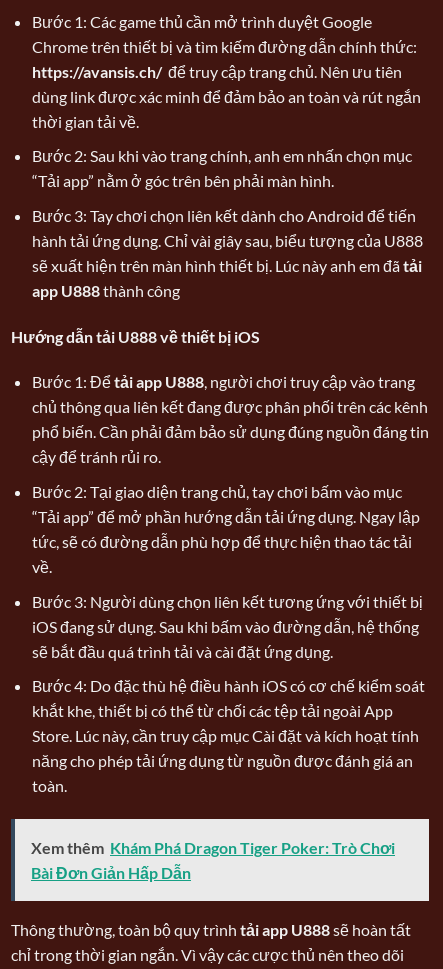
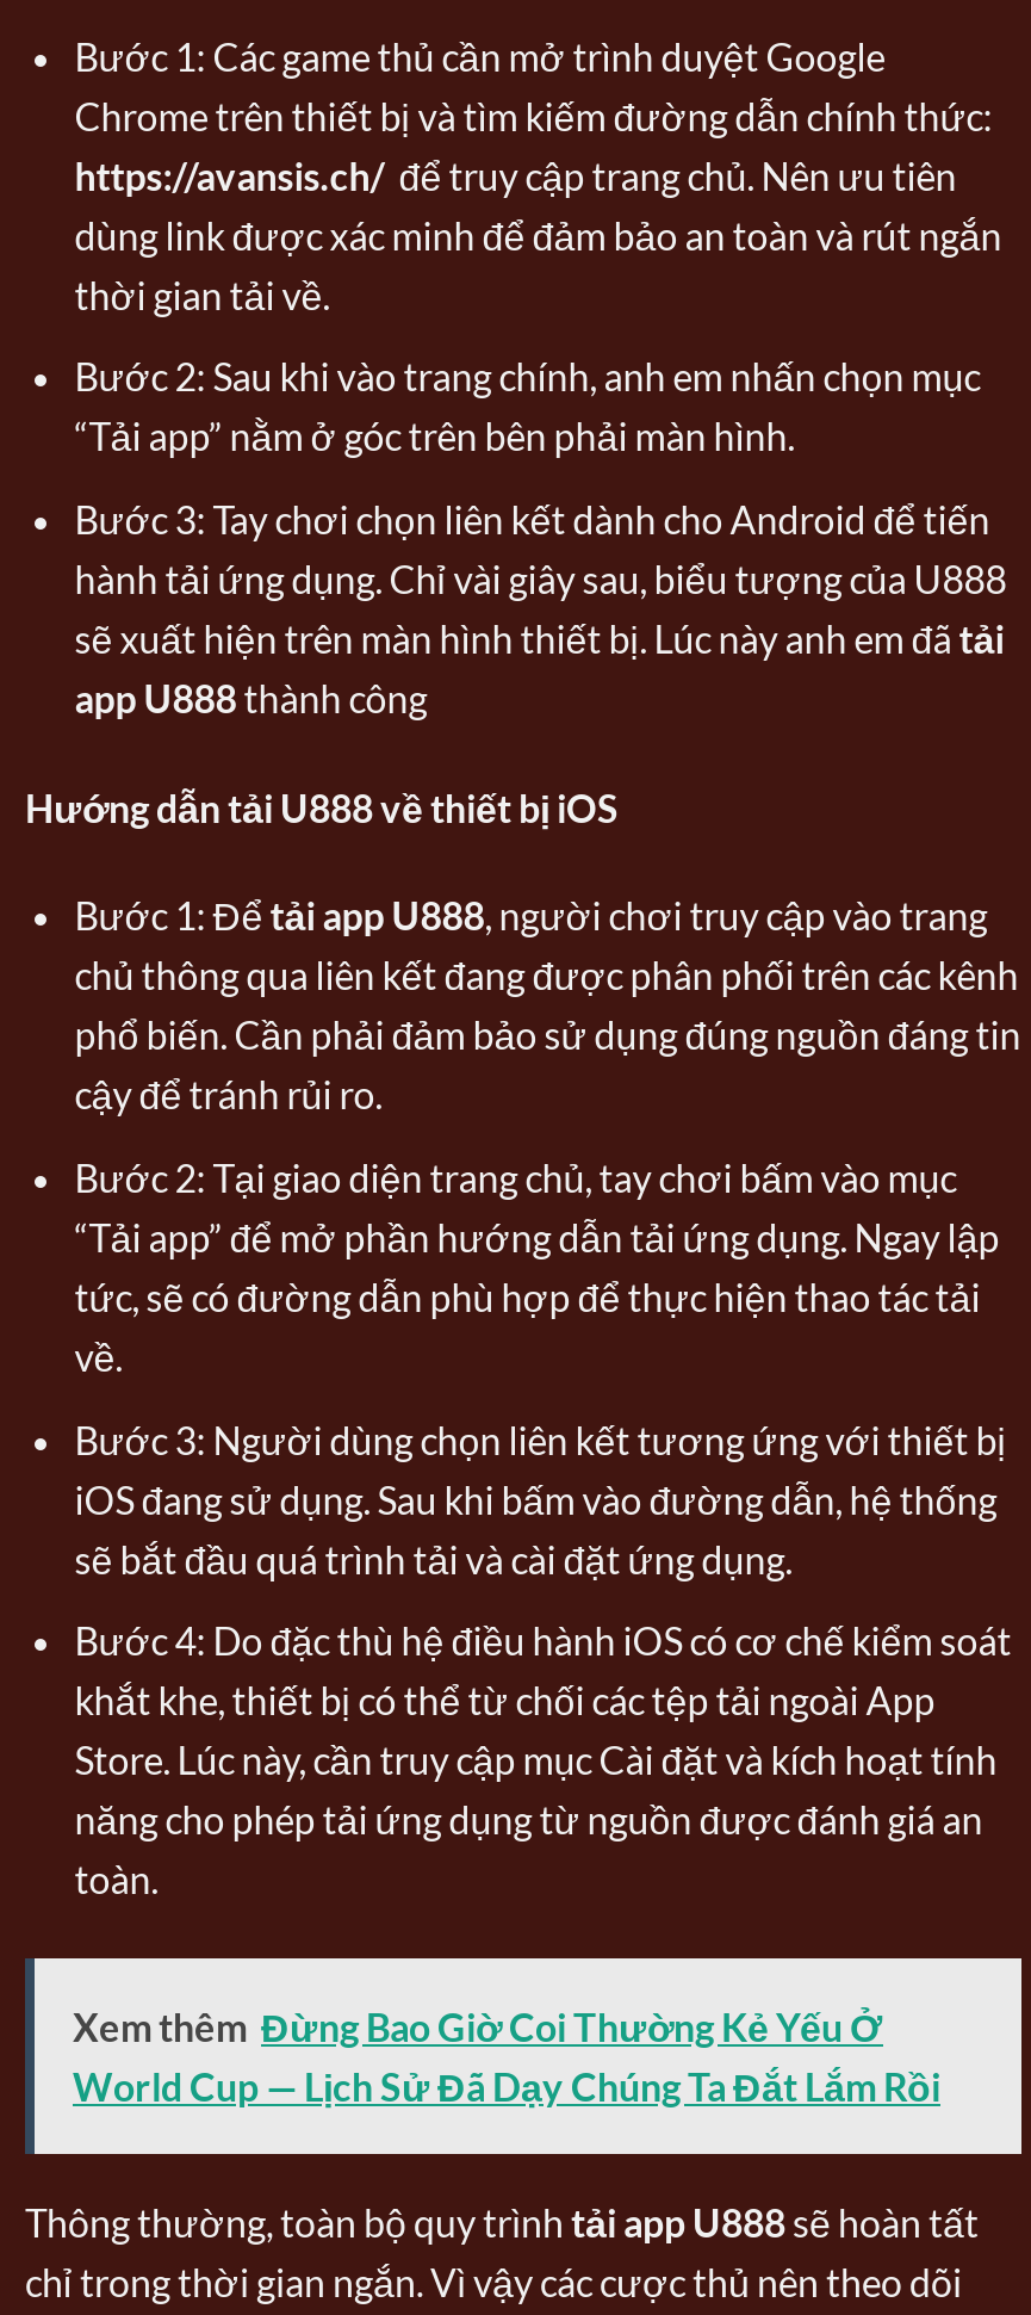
- Xem thêm Khám Phá Dragon Tiger Poker: Trò Chơi
- Bài Đơn Giản Hấp Dẫn
+ Xem thêm Đừng Bao Giờ Coi Thường Kẻ Yếu Ở
+ World Cup — Lịch Sử Đã Dạy Chúng Ta Đắt Lắm Rồi
